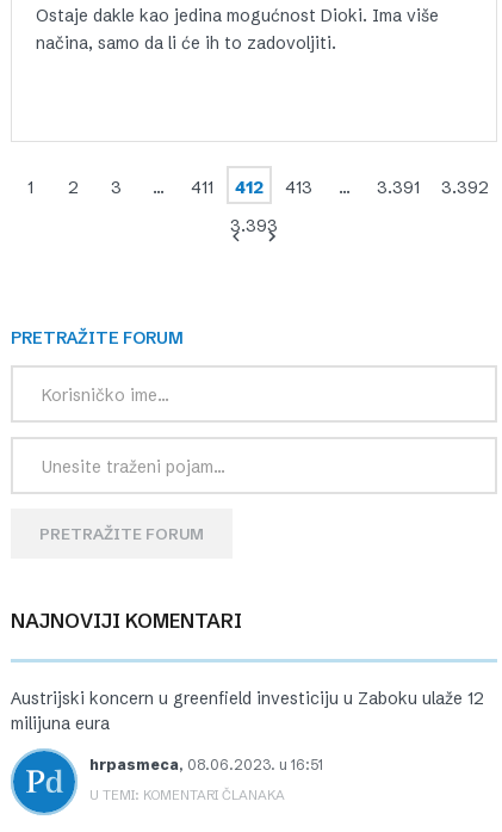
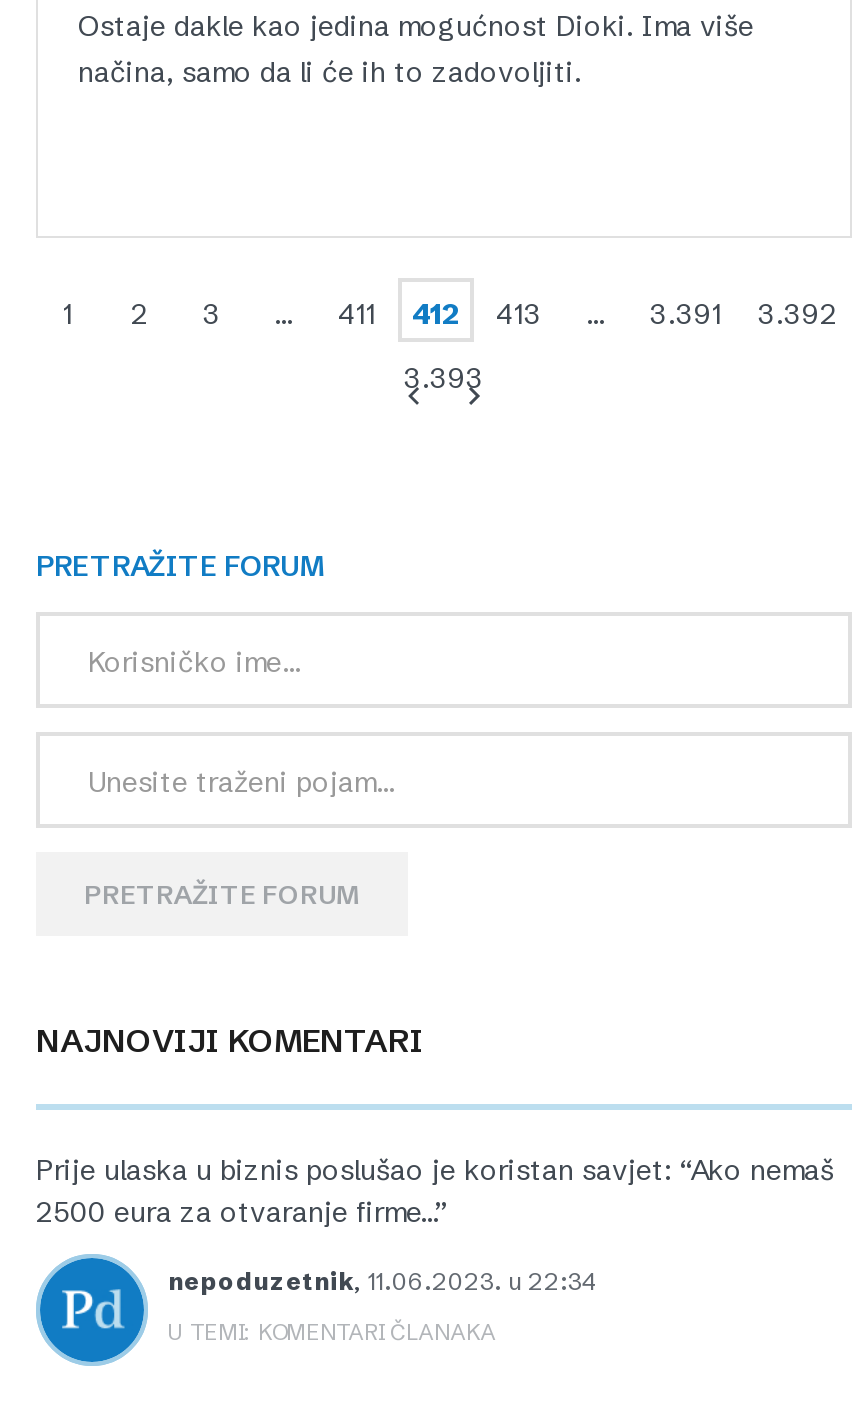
- Austrijski koncern u greenfield investiciju u Zaboku ulaže 12
- milijuna eura
+ Prije ulaska u biznis poslušao je koristan savjet: “Ako nemaš
+ 2500 eura za otvaranje firme…”

- hrpasmeca, 08.06.2023. u 16:51
+ nepoduzetnik, 11.06.2023. u 22:34
